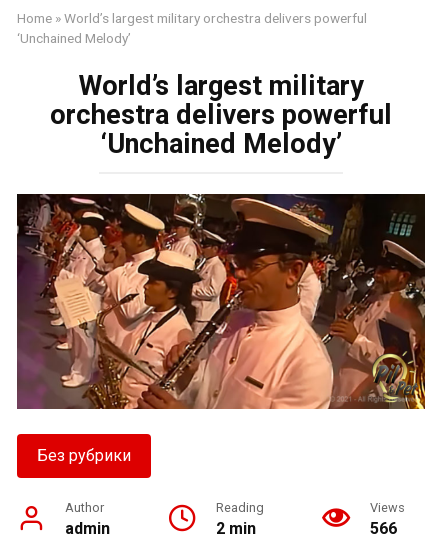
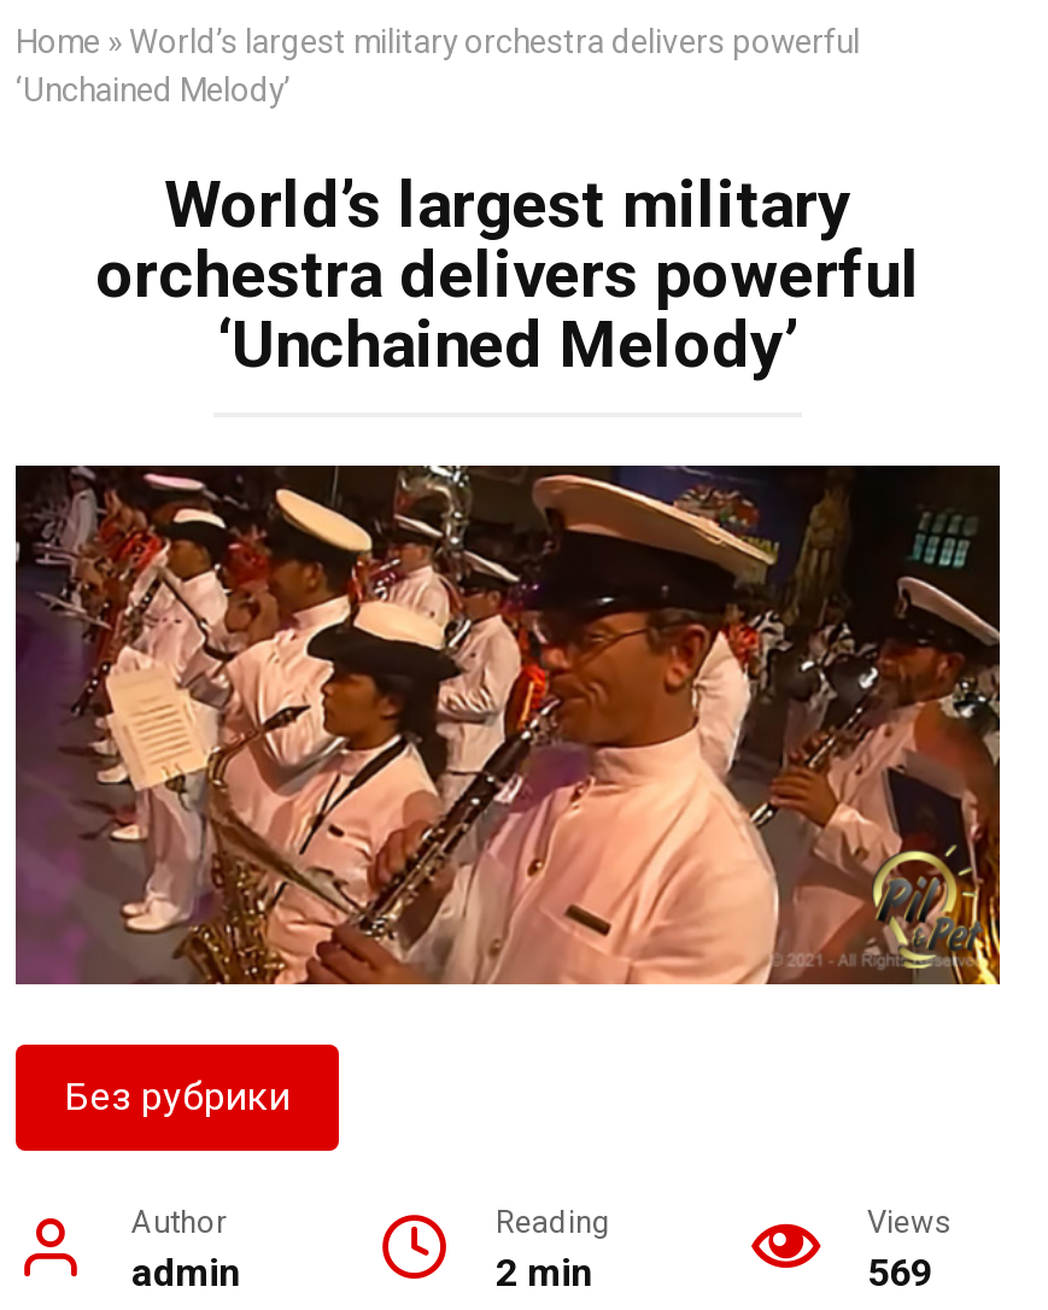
- 566
+ 569
